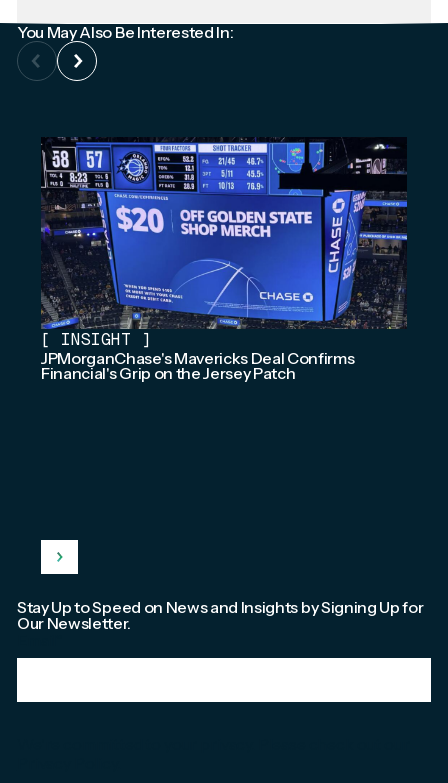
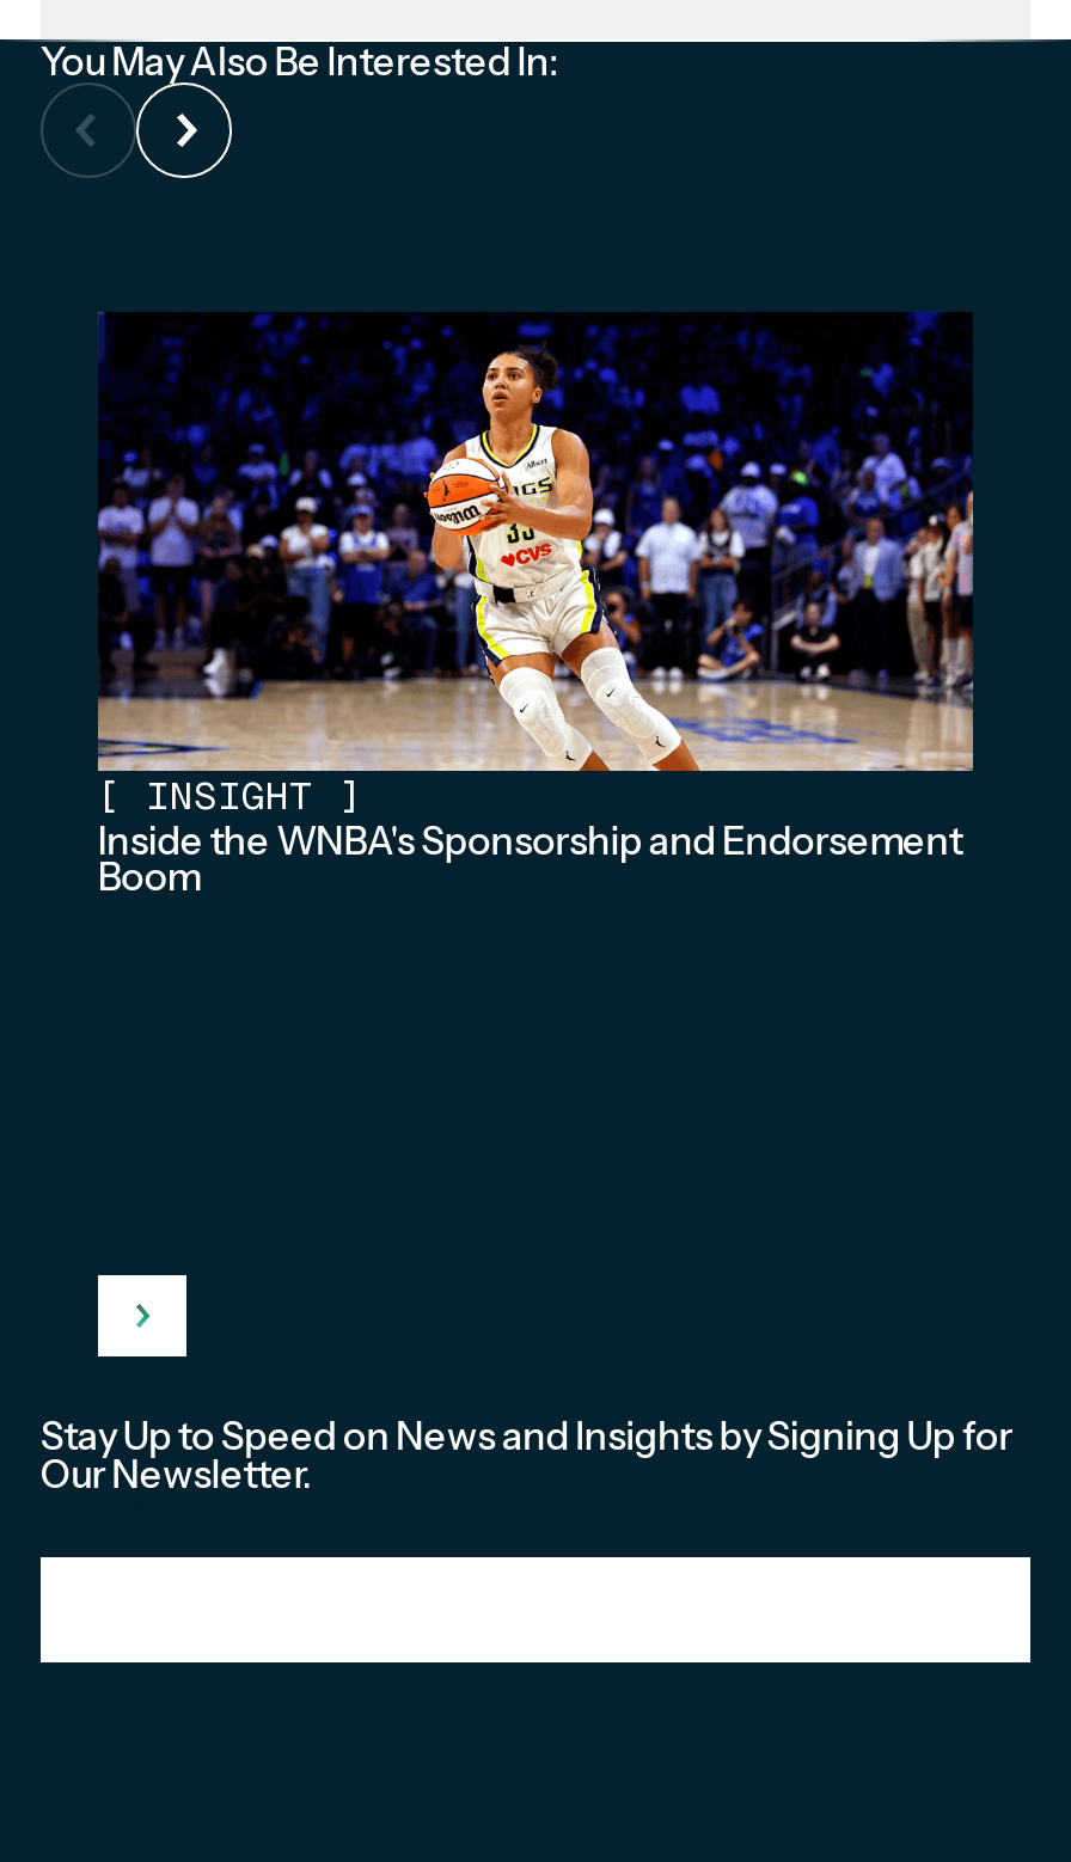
- [image]
- JPMorganChase's Mavericks Deal Confirms
- Financial's Grip on the Jersey Patch
+ [image]
+ Inside the WNBA's Sponsorship and Endorsement
+ Boom
